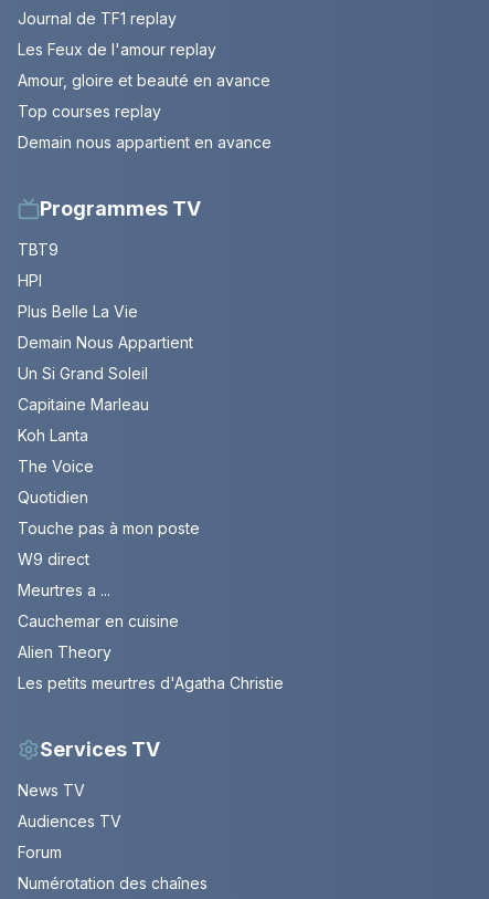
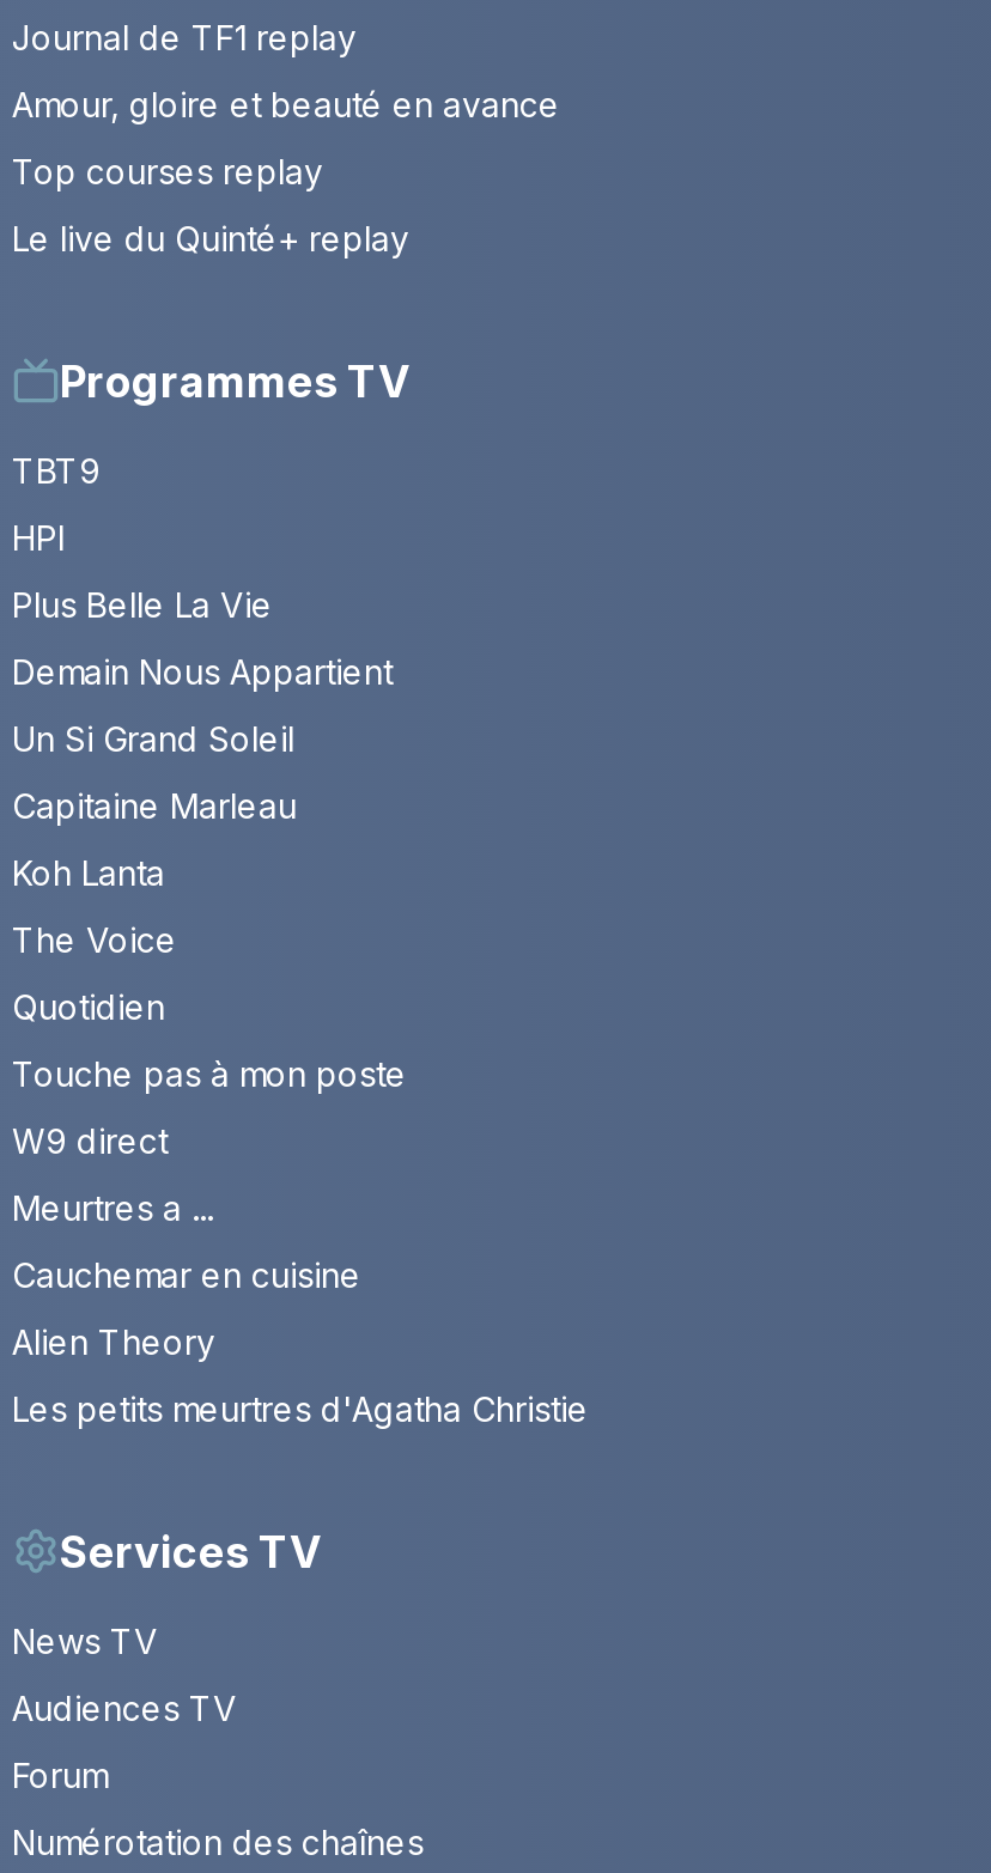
- Les Feux de l'amour replay

- Demain nous appartient en avance
+ Le live du Quinté+ replay
